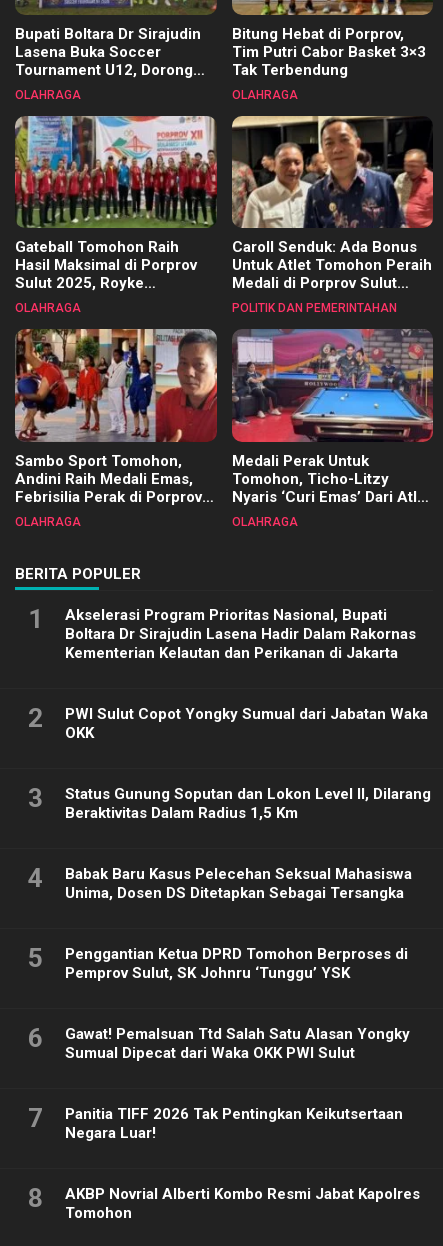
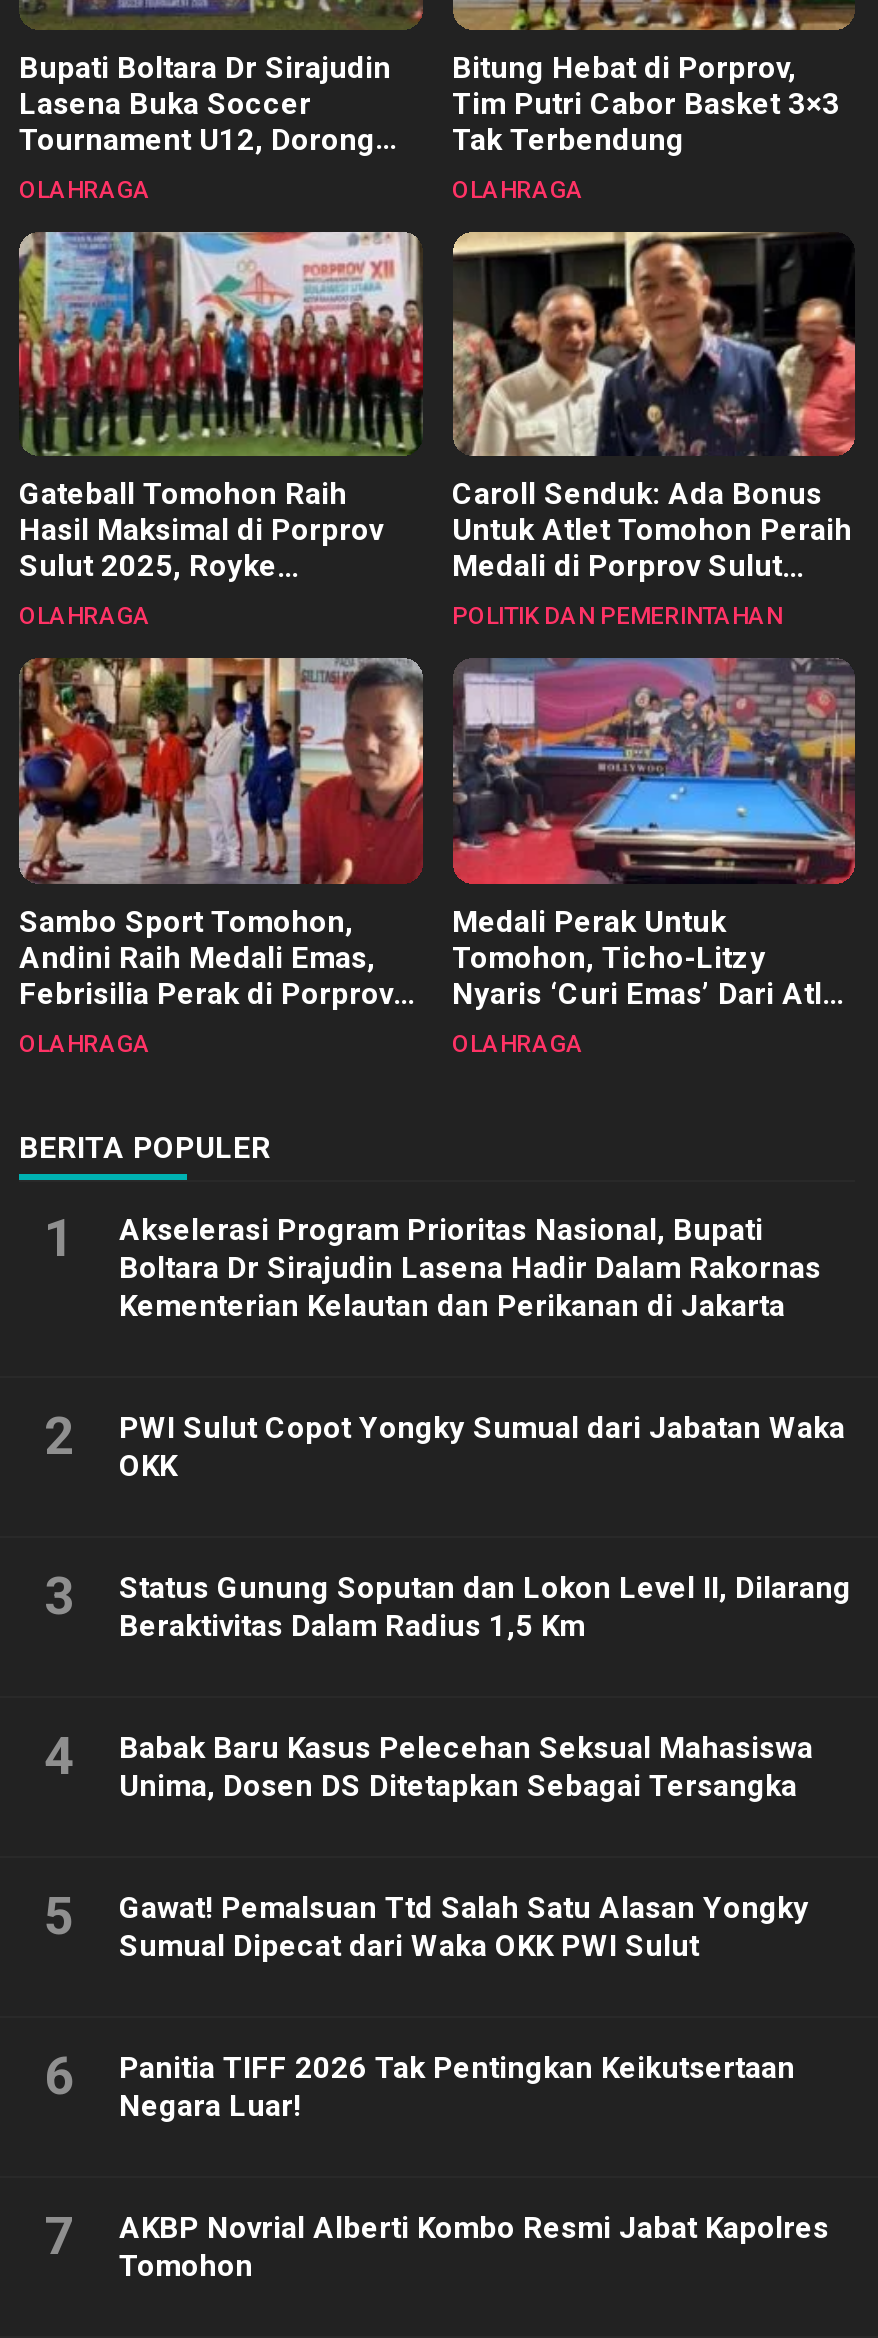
- Penggantian Ketua DPRD Tomohon Berproses di
- Pemprov Sulut, SK Johnru ‘Tunggu’ YSK
- 6

- 7 Panitia TIFF 2026 Tak Pentingkan Keikutsertaan Negara Luar!
+ 6 Panitia TIFF 2026 Tak Pentingkan Keikutsertaan Negara Luar!

- 8 AKBP Novrial Alberti Kombo Resmi Jabat Kapolres Tomohon
+ 7 AKBP Novrial Alberti Kombo Resmi Jabat Kapolres Tomohon
